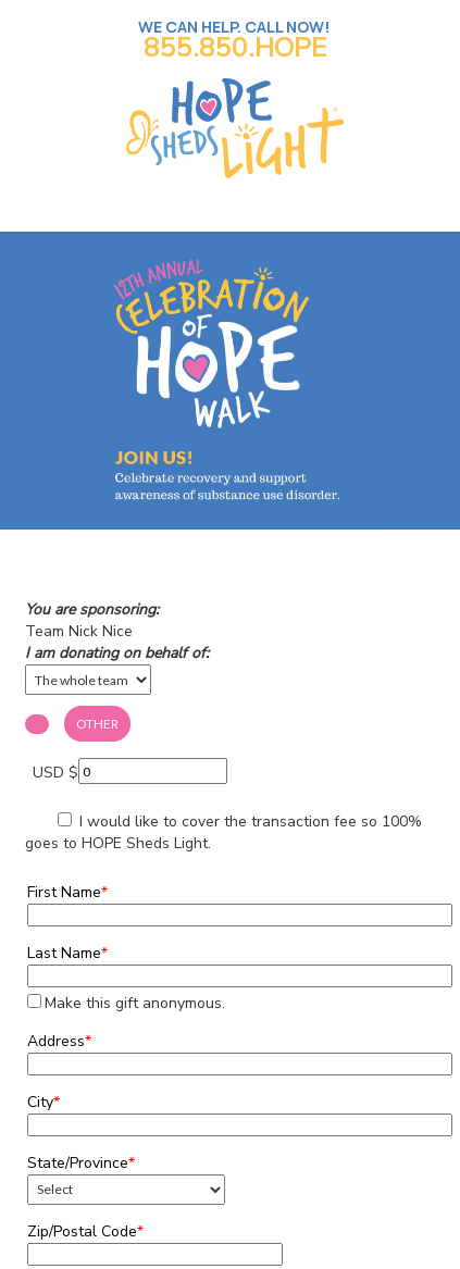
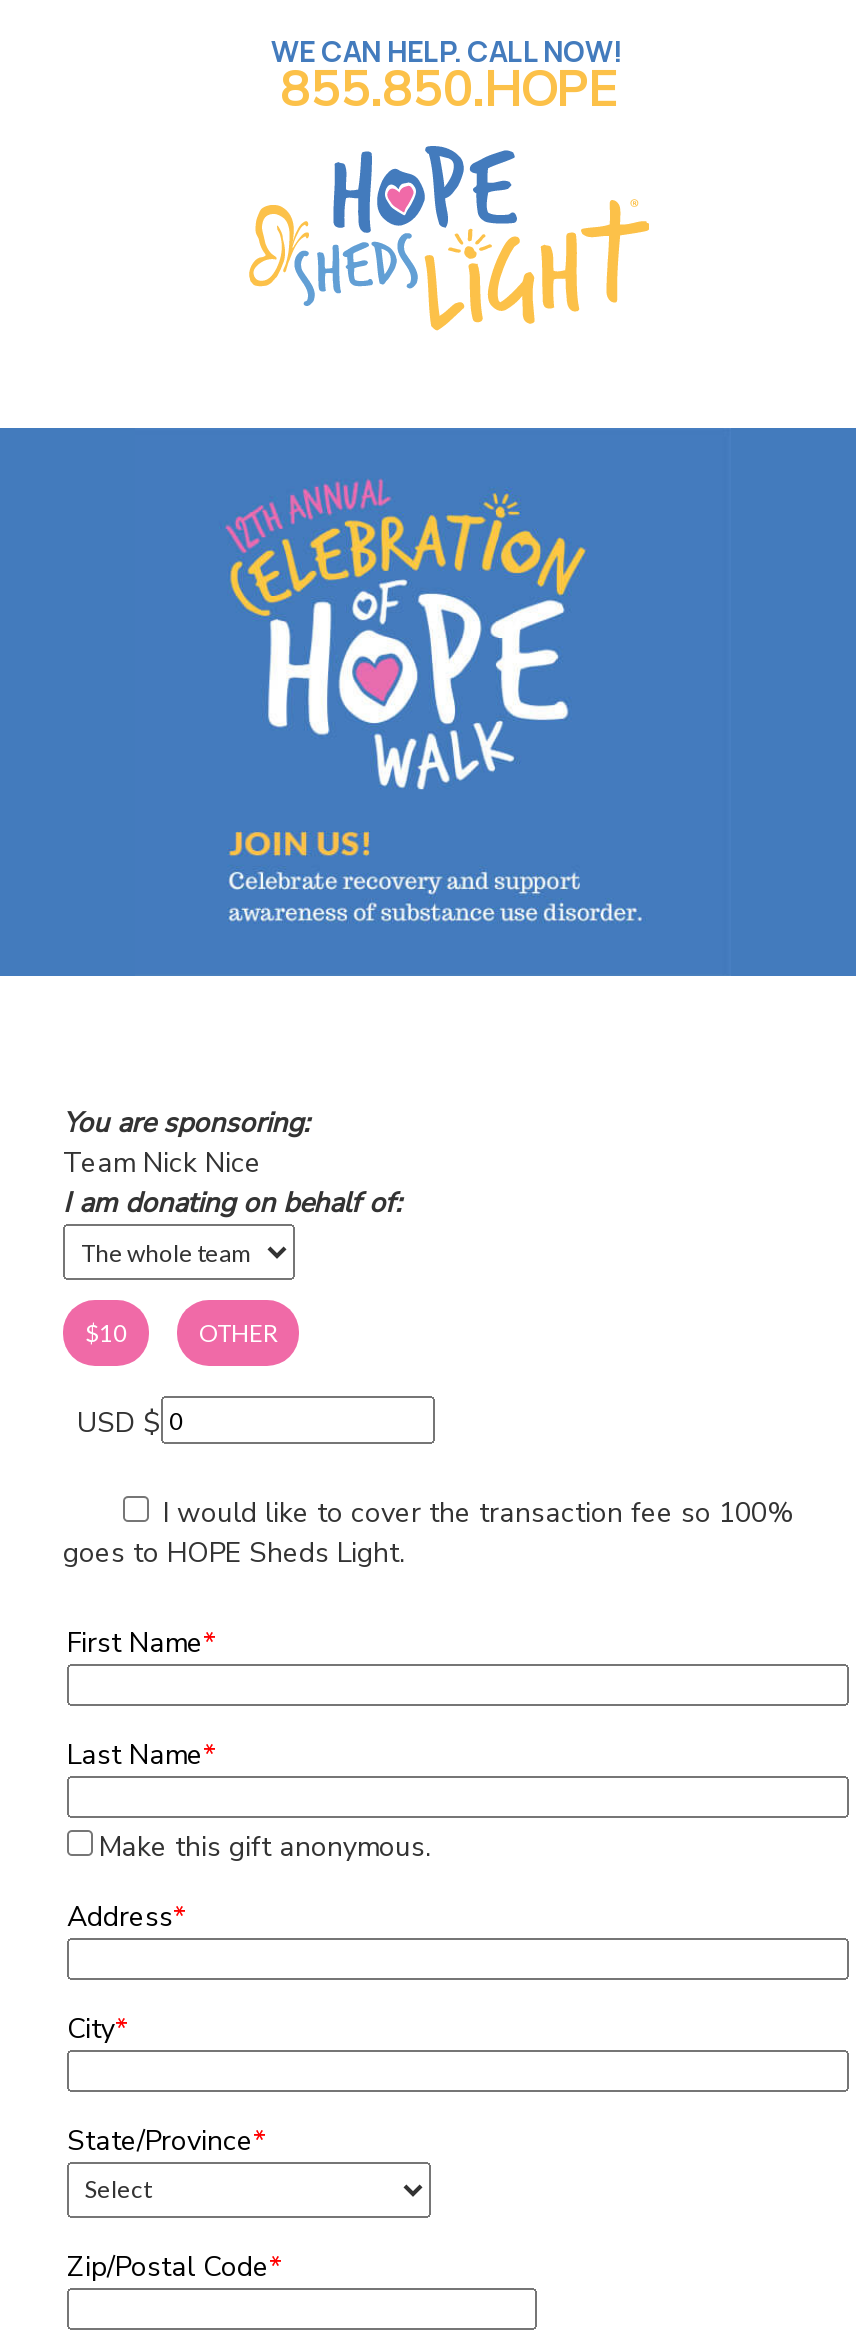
+ $10
